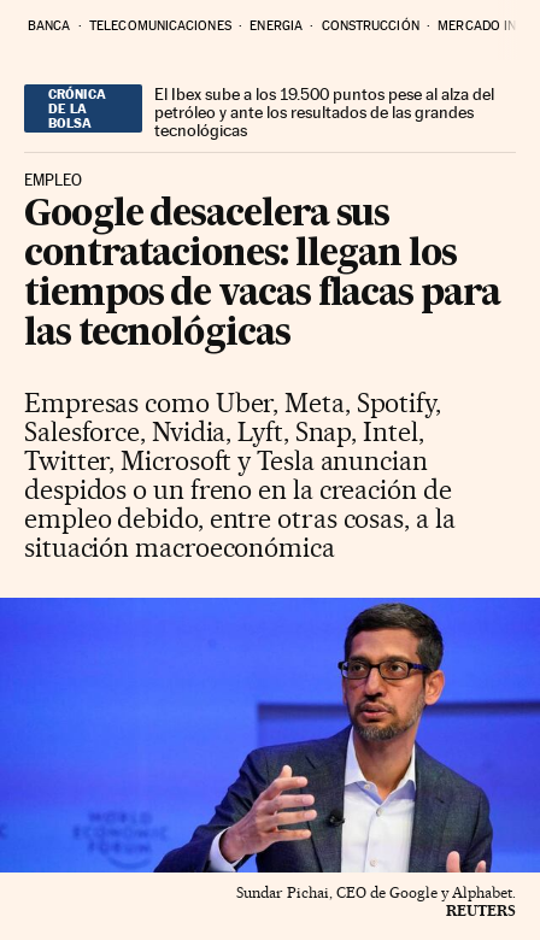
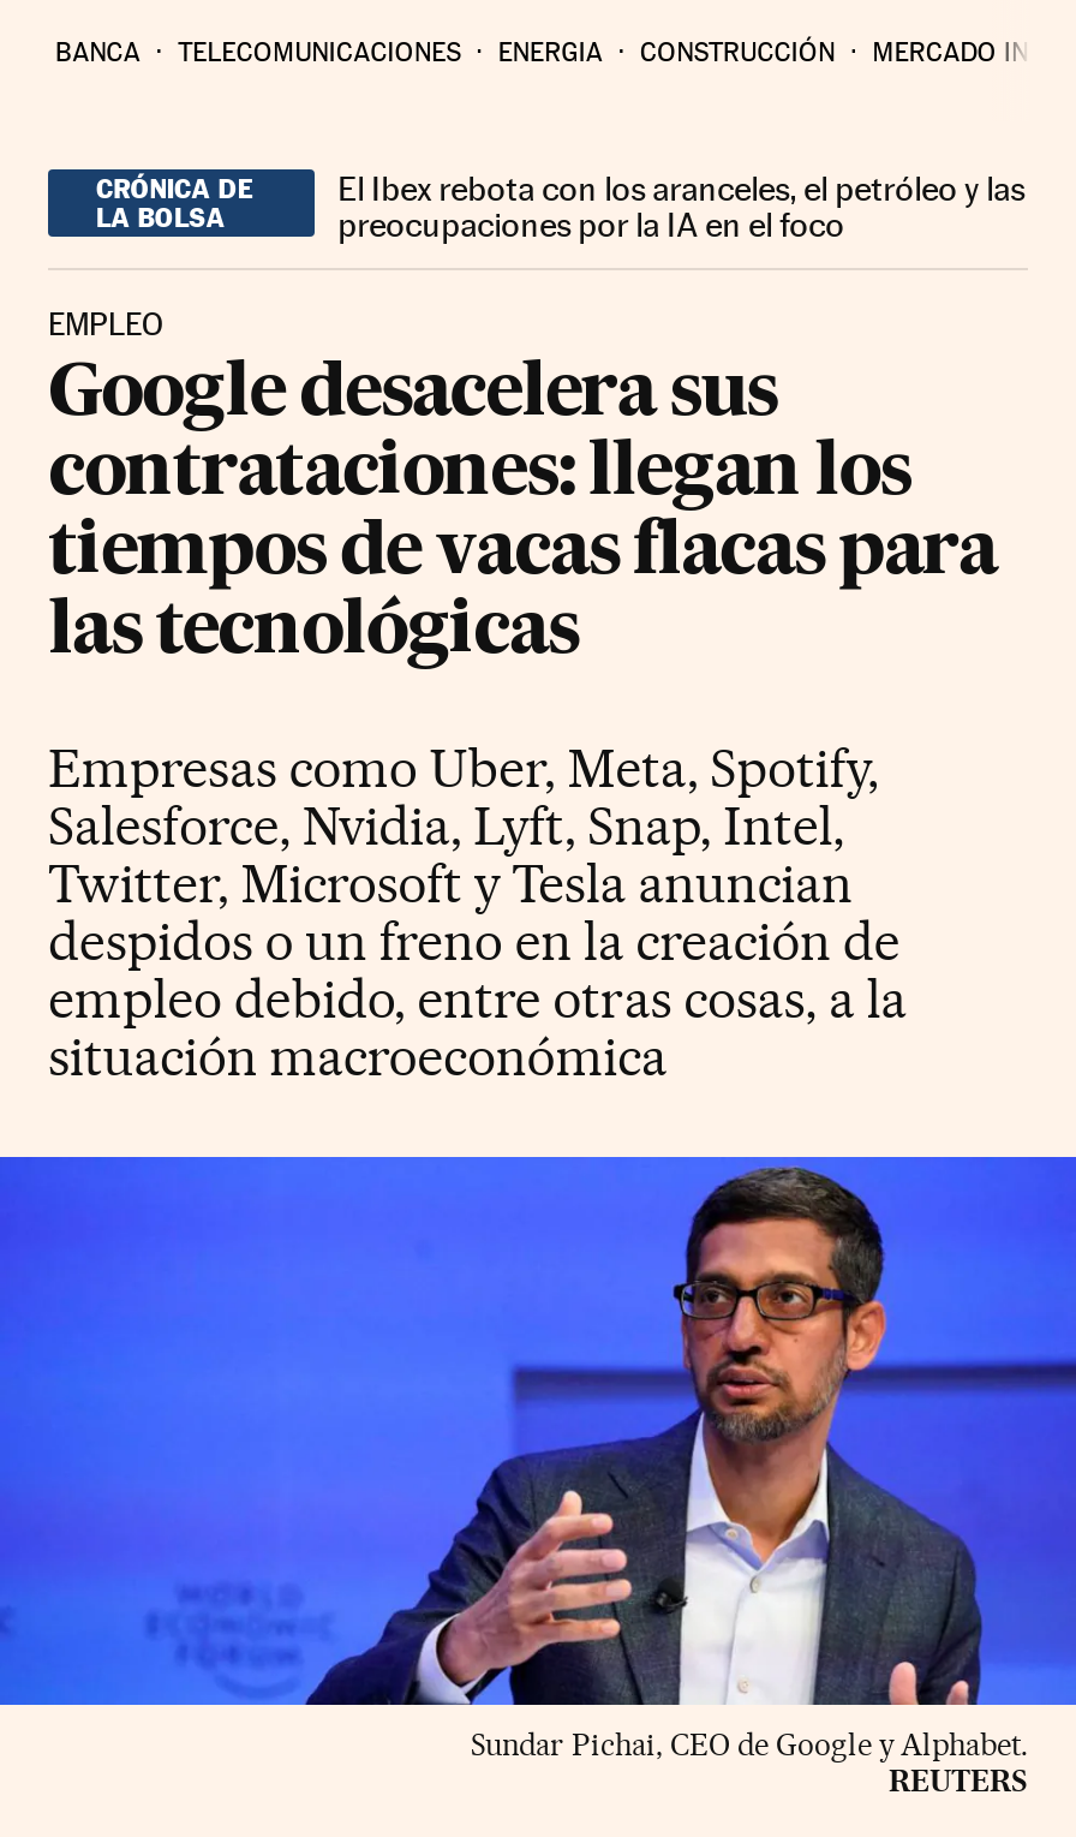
- El Ibex sube a los 19.500 puntos pese al alza del
- petróleo y ante los resultados de las grandes
- tecnológicas
+ El Ibex rebota con los aranceles, el petróleo y las
+ preocupaciones por la IA en el foco
